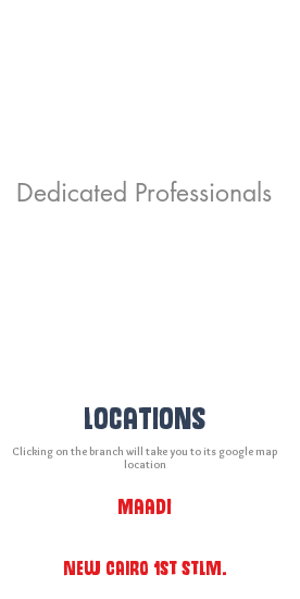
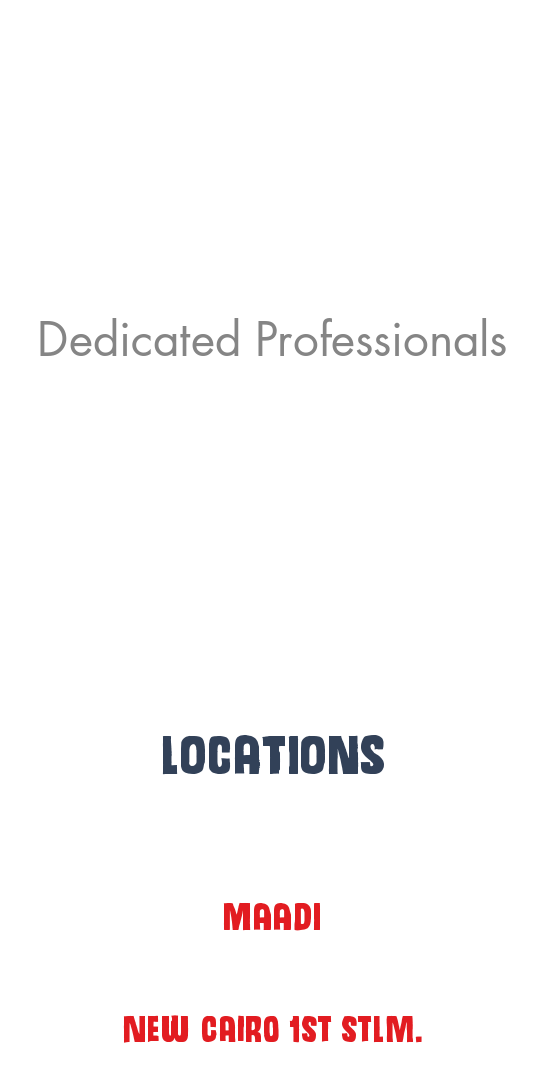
- Clicking on the branch will take you to its google map
- location
